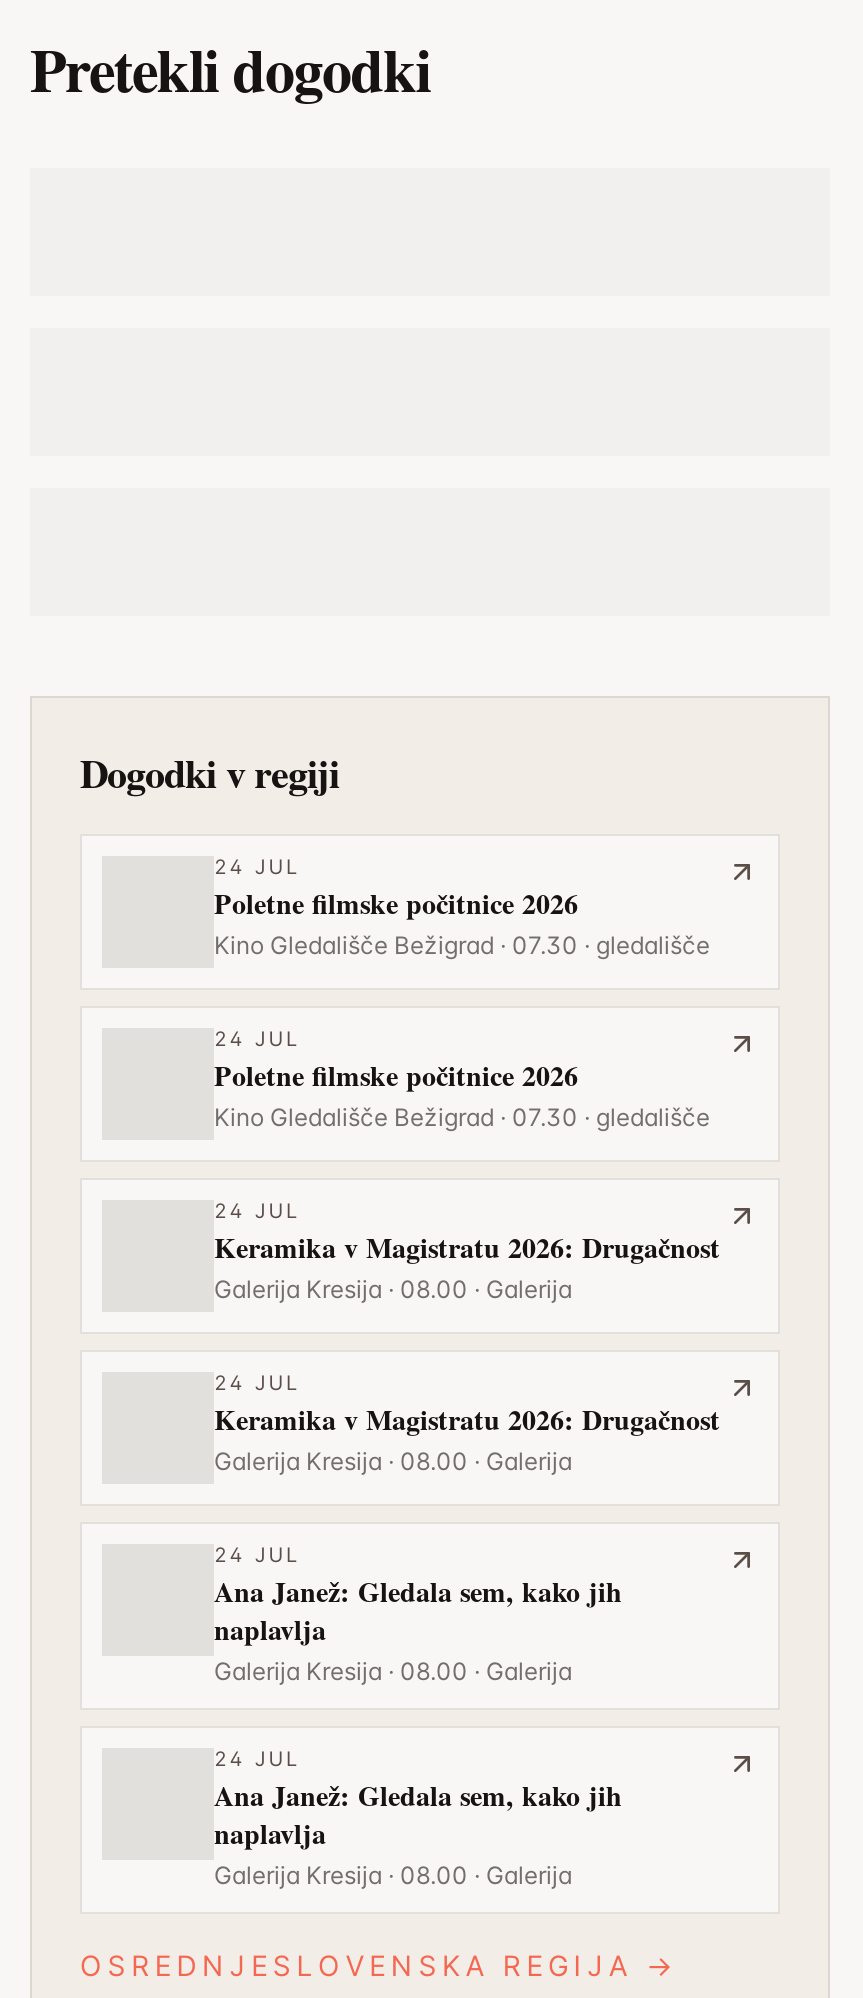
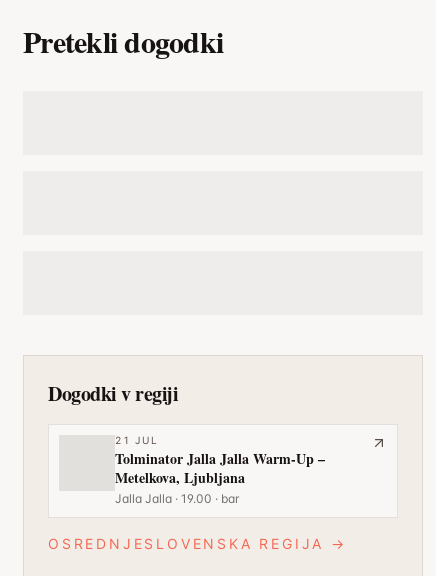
- 24 JUL
- Poletne filmske počitnice 2026
- Kino Gledališče Bežigrad · 07.30 · gledališče
- 24 JUL
- Poletne filmske počitnice 2026
- Kino Gledališče Bežigrad · 07.30 · gledališče
- 24 JUL
- Keramika v Magistratu 2026: Drugačnost
- Galerija Kresija · 08.00 · Galerija
- 24 JUL
- Keramika v Magistratu 2026: Drugačnost
- Galerija Kresija · 08.00 · Galerija
- 24 JUL
- Ana Janež: Gledala sem, kako jih
- naplavlja
- Galerija Kresija · 08.00 · Galerija
- 24 JUL
- Ana Janež: Gledala sem, kako jih
- naplavlja
- Galerija Kresija · 08.00 · Galerija
+ 21 JUL
+ Tolminator Jalla Jalla Warm-Up –
+ Metelkova, Ljubljana
+ Jalla Jalla · 19.00 · bar
